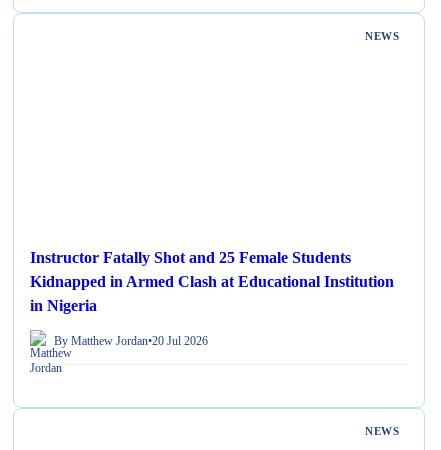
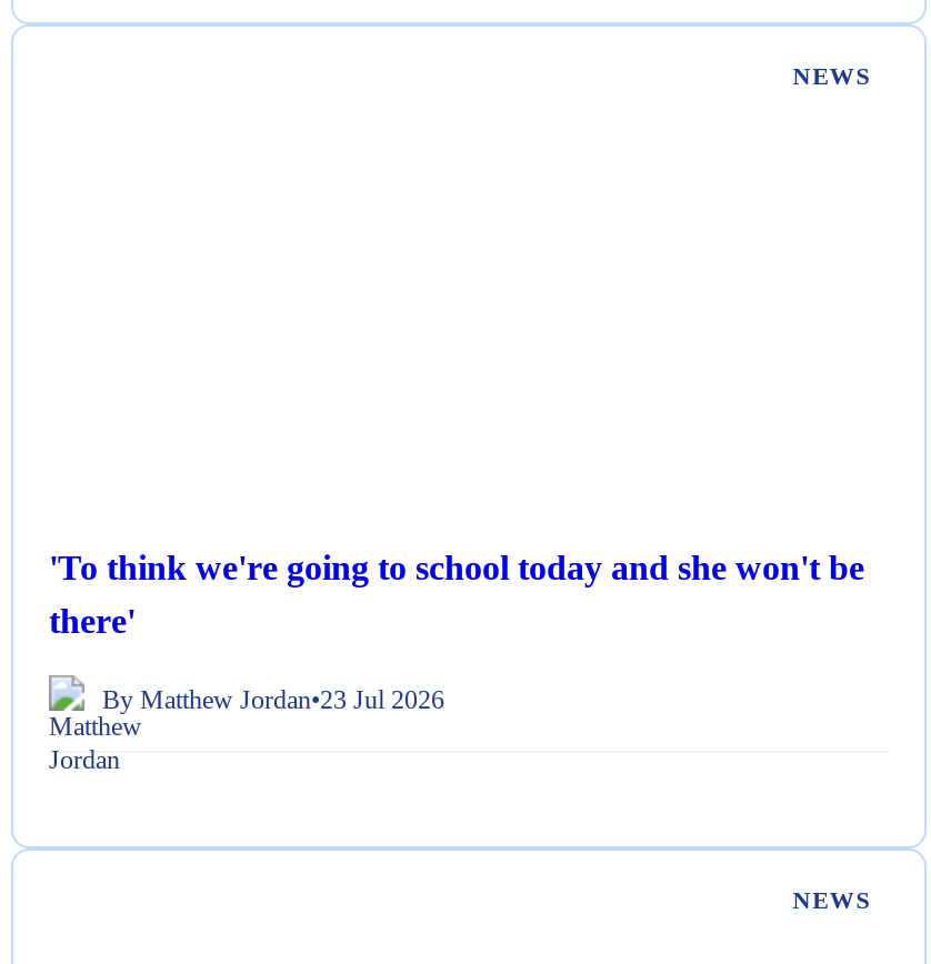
- Instructor Fatally Shot and 25 Female Students
- Kidnapped in Armed Clash at Educational Institution
- in Nigeria
+ 'To think we're going to school today and she won't be
+ there'

- By Matthew Jordan•20 Jul 2026
+ By Matthew Jordan•23 Jul 2026
